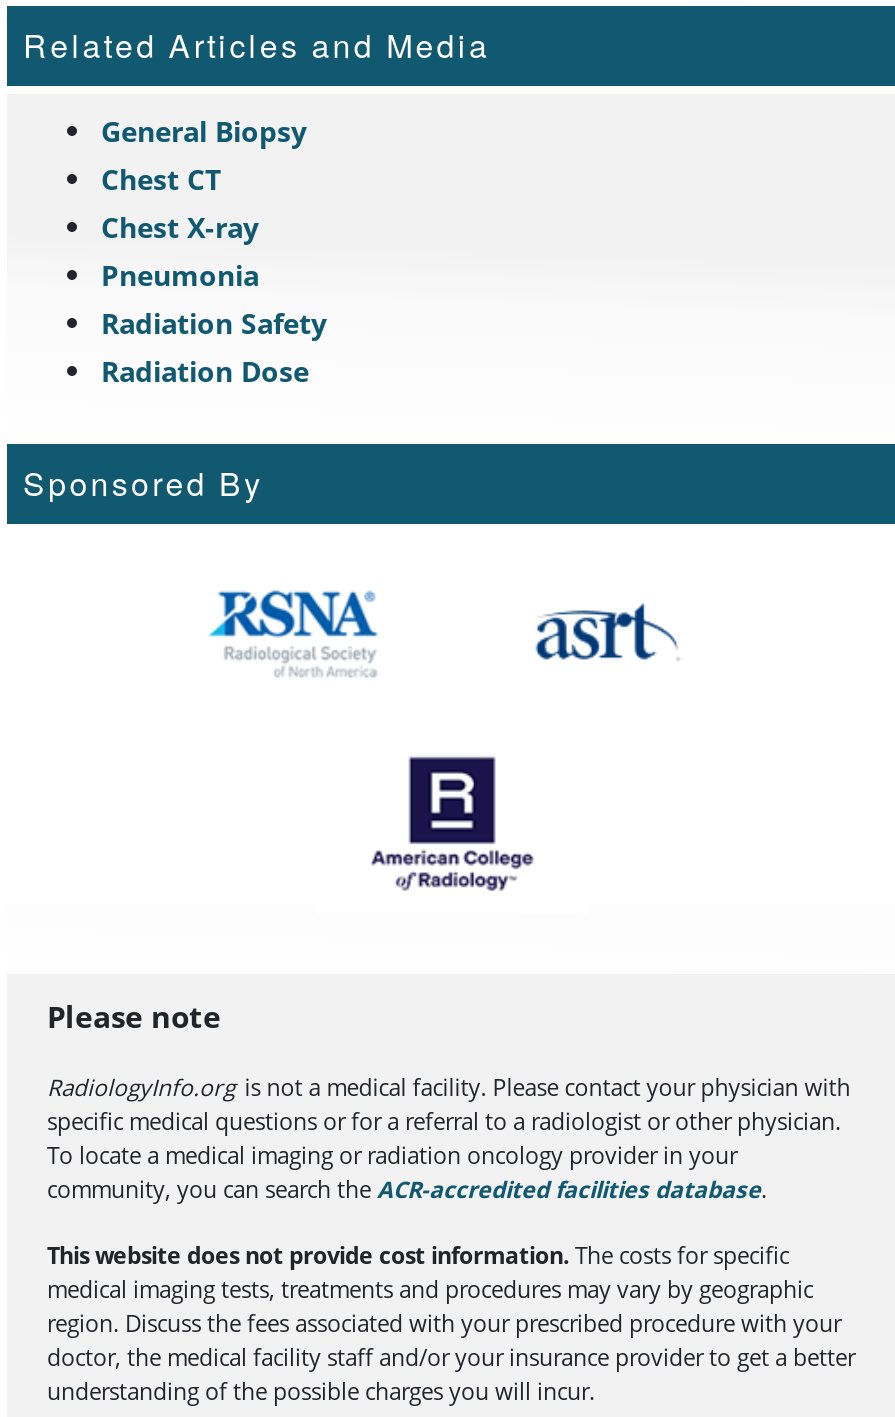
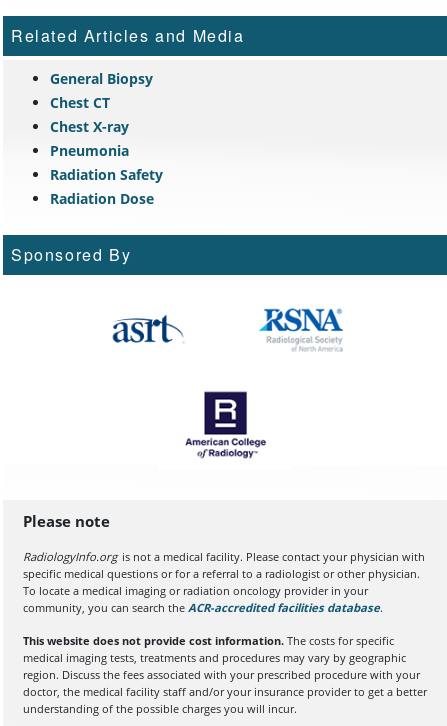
- [image]
+ [image]

- [image]
+ [image]
